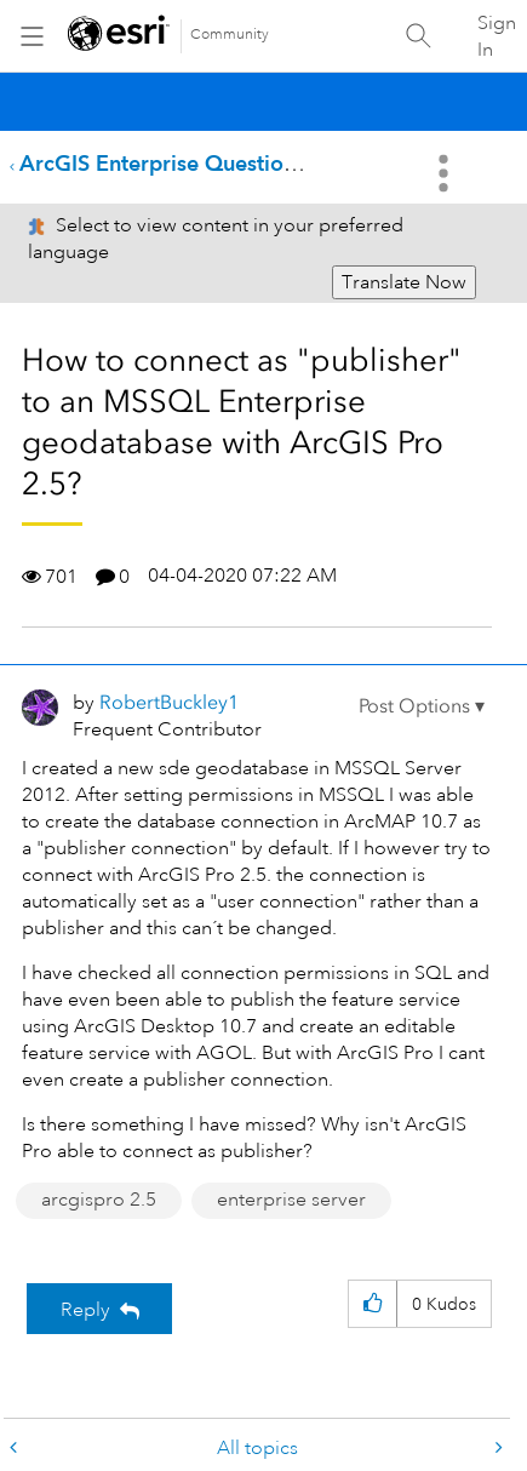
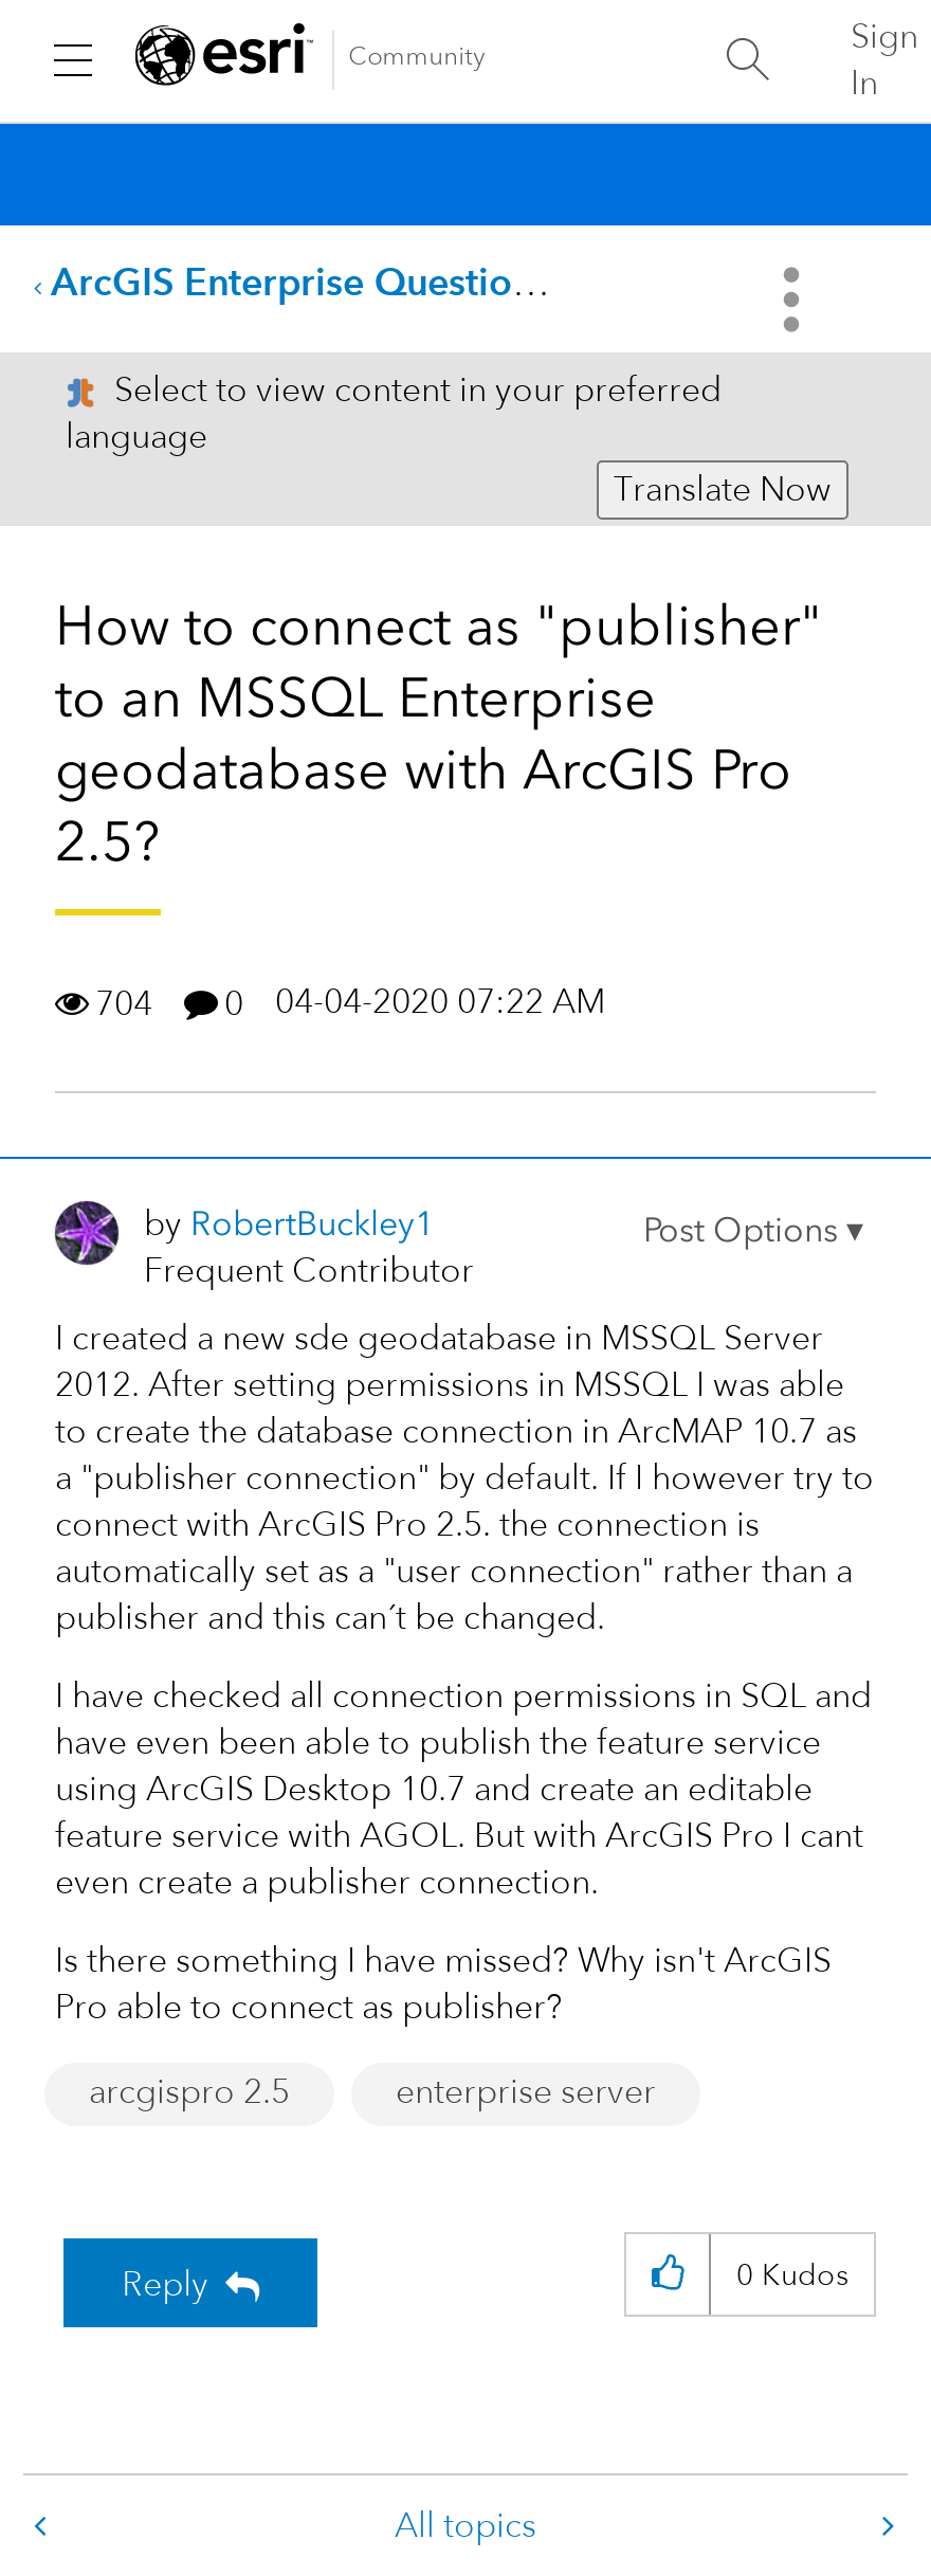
- 701 0 04-04-2020 07:22 AM
+ 704 0 04-04-2020 07:22 AM
